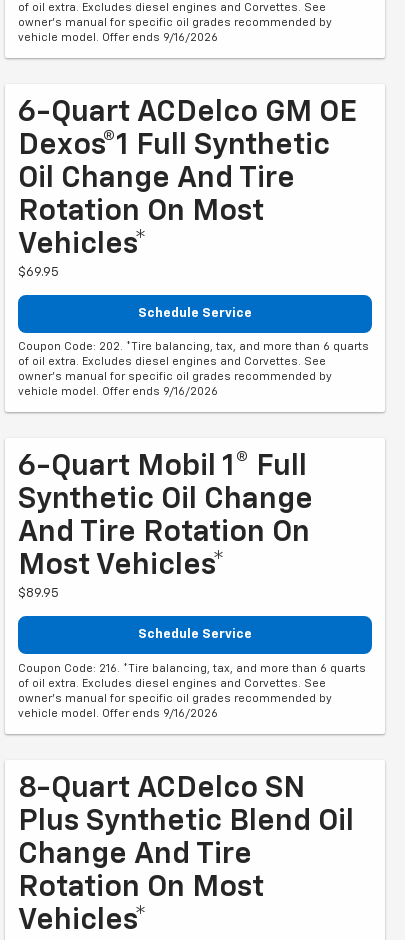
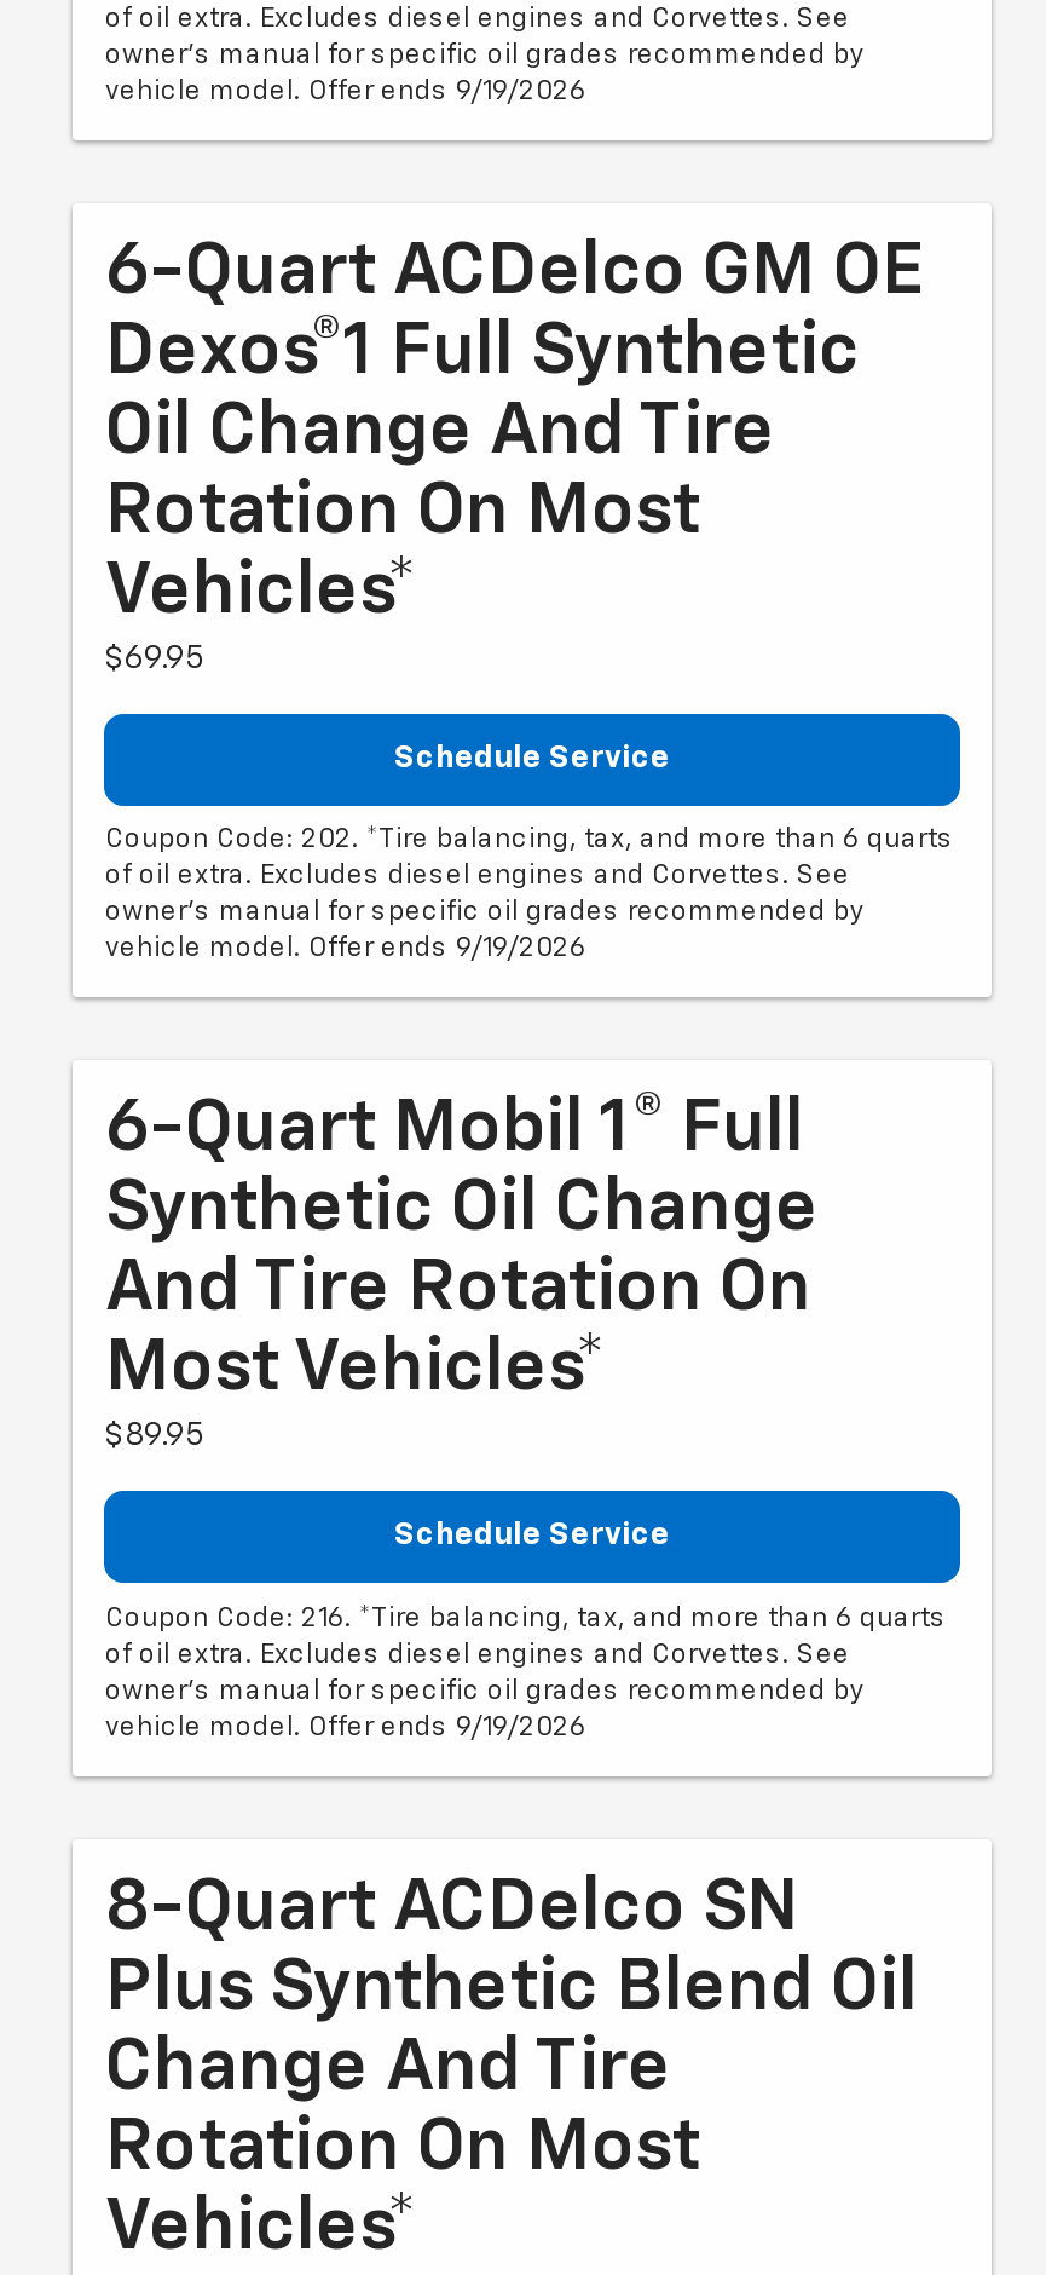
- vehicle model. Offer ends 9/16/2026
+ vehicle model. Offer ends 9/19/2026

- vehicle model. Offer ends 9/16/2026
+ vehicle model. Offer ends 9/19/2026

- vehicle model. Offer ends 9/16/2026
+ vehicle model. Offer ends 9/19/2026
